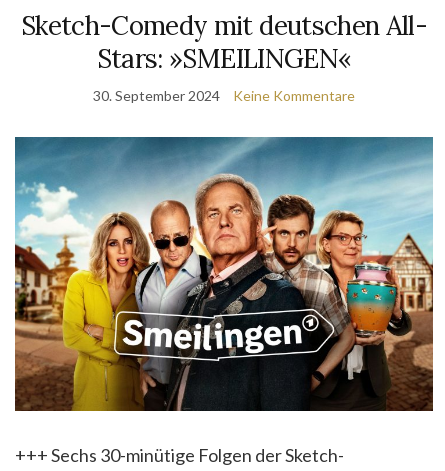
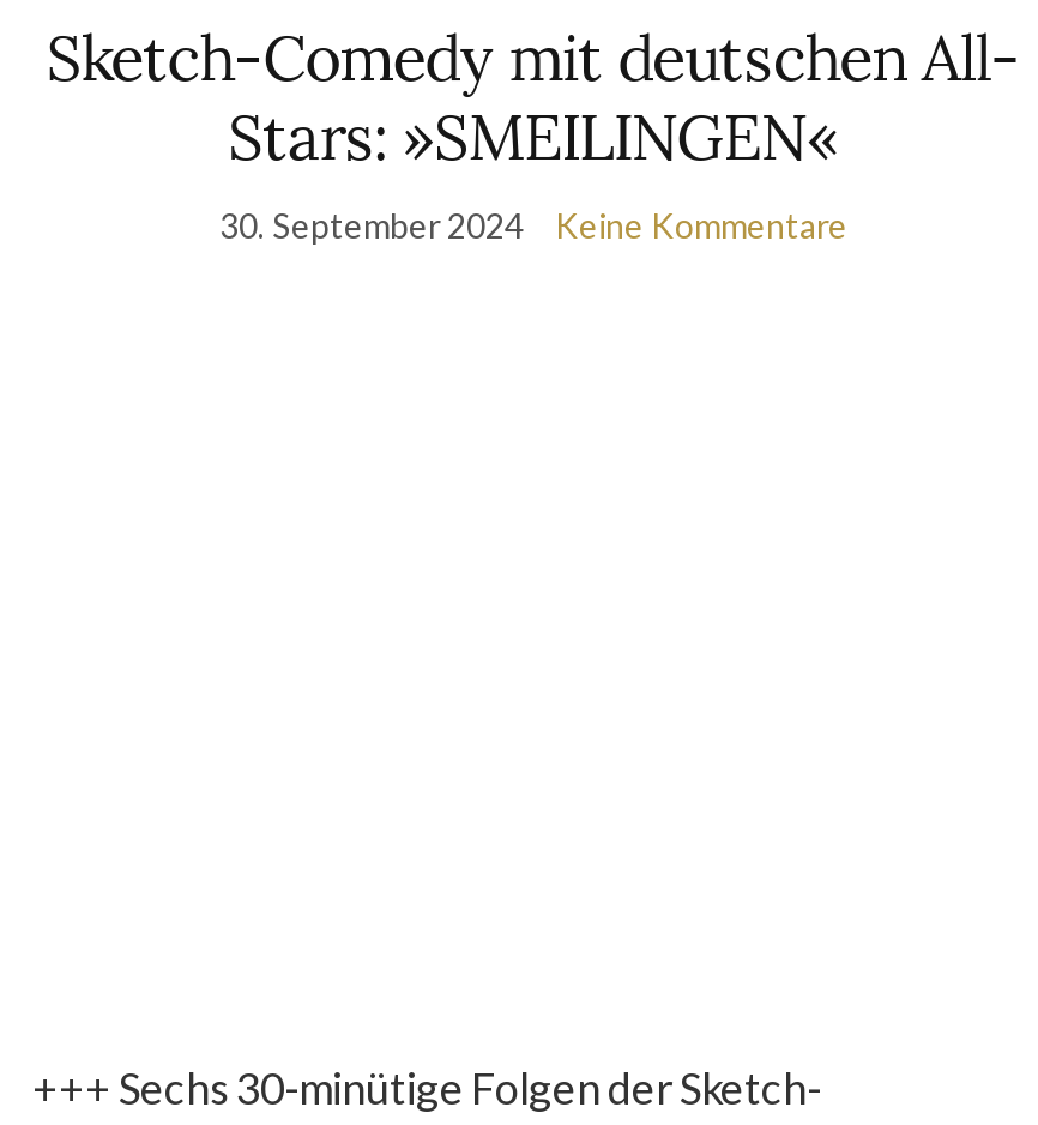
- [image]
